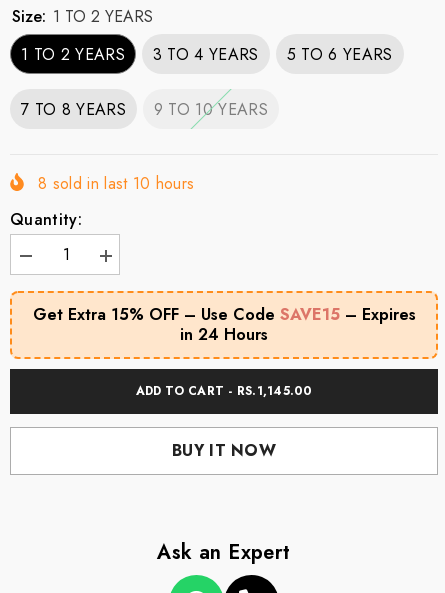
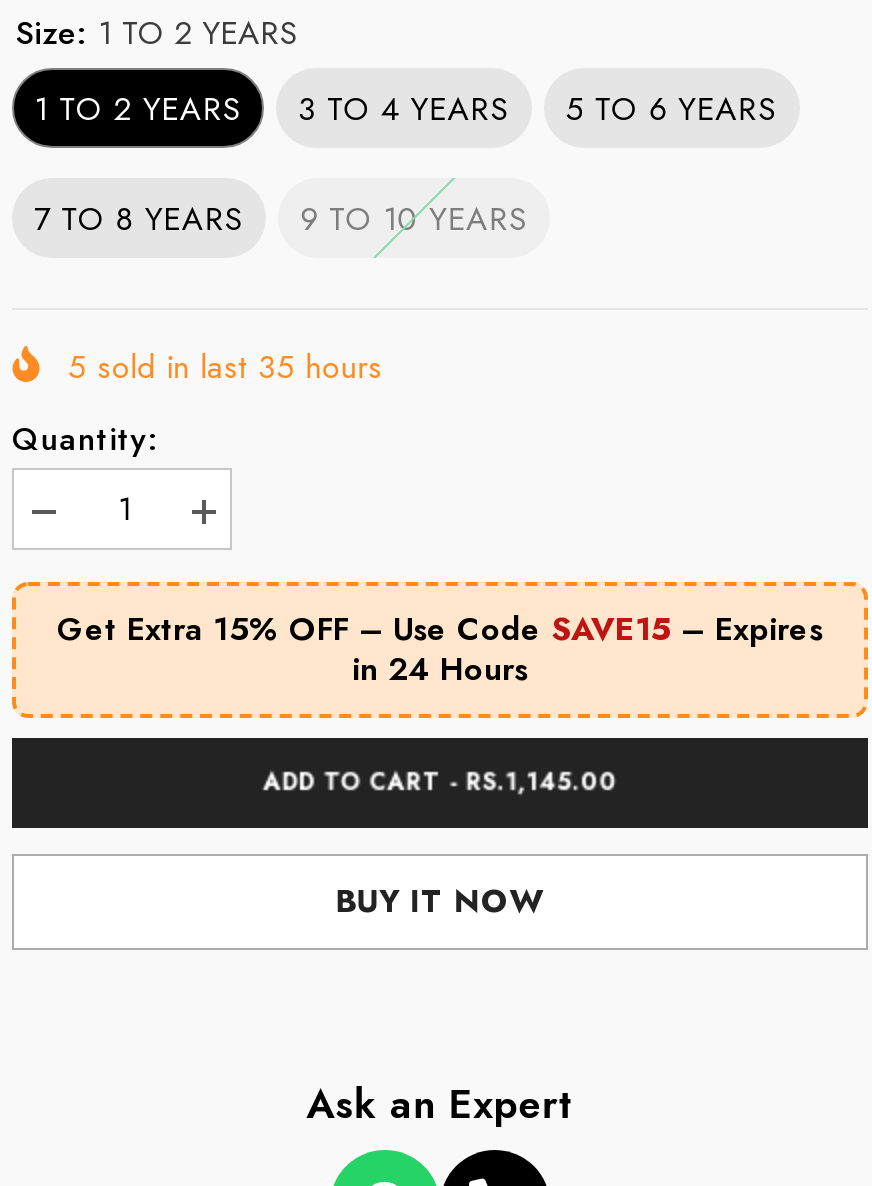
- 8 sold in last 10 hours
+ 5 sold in last 35 hours
